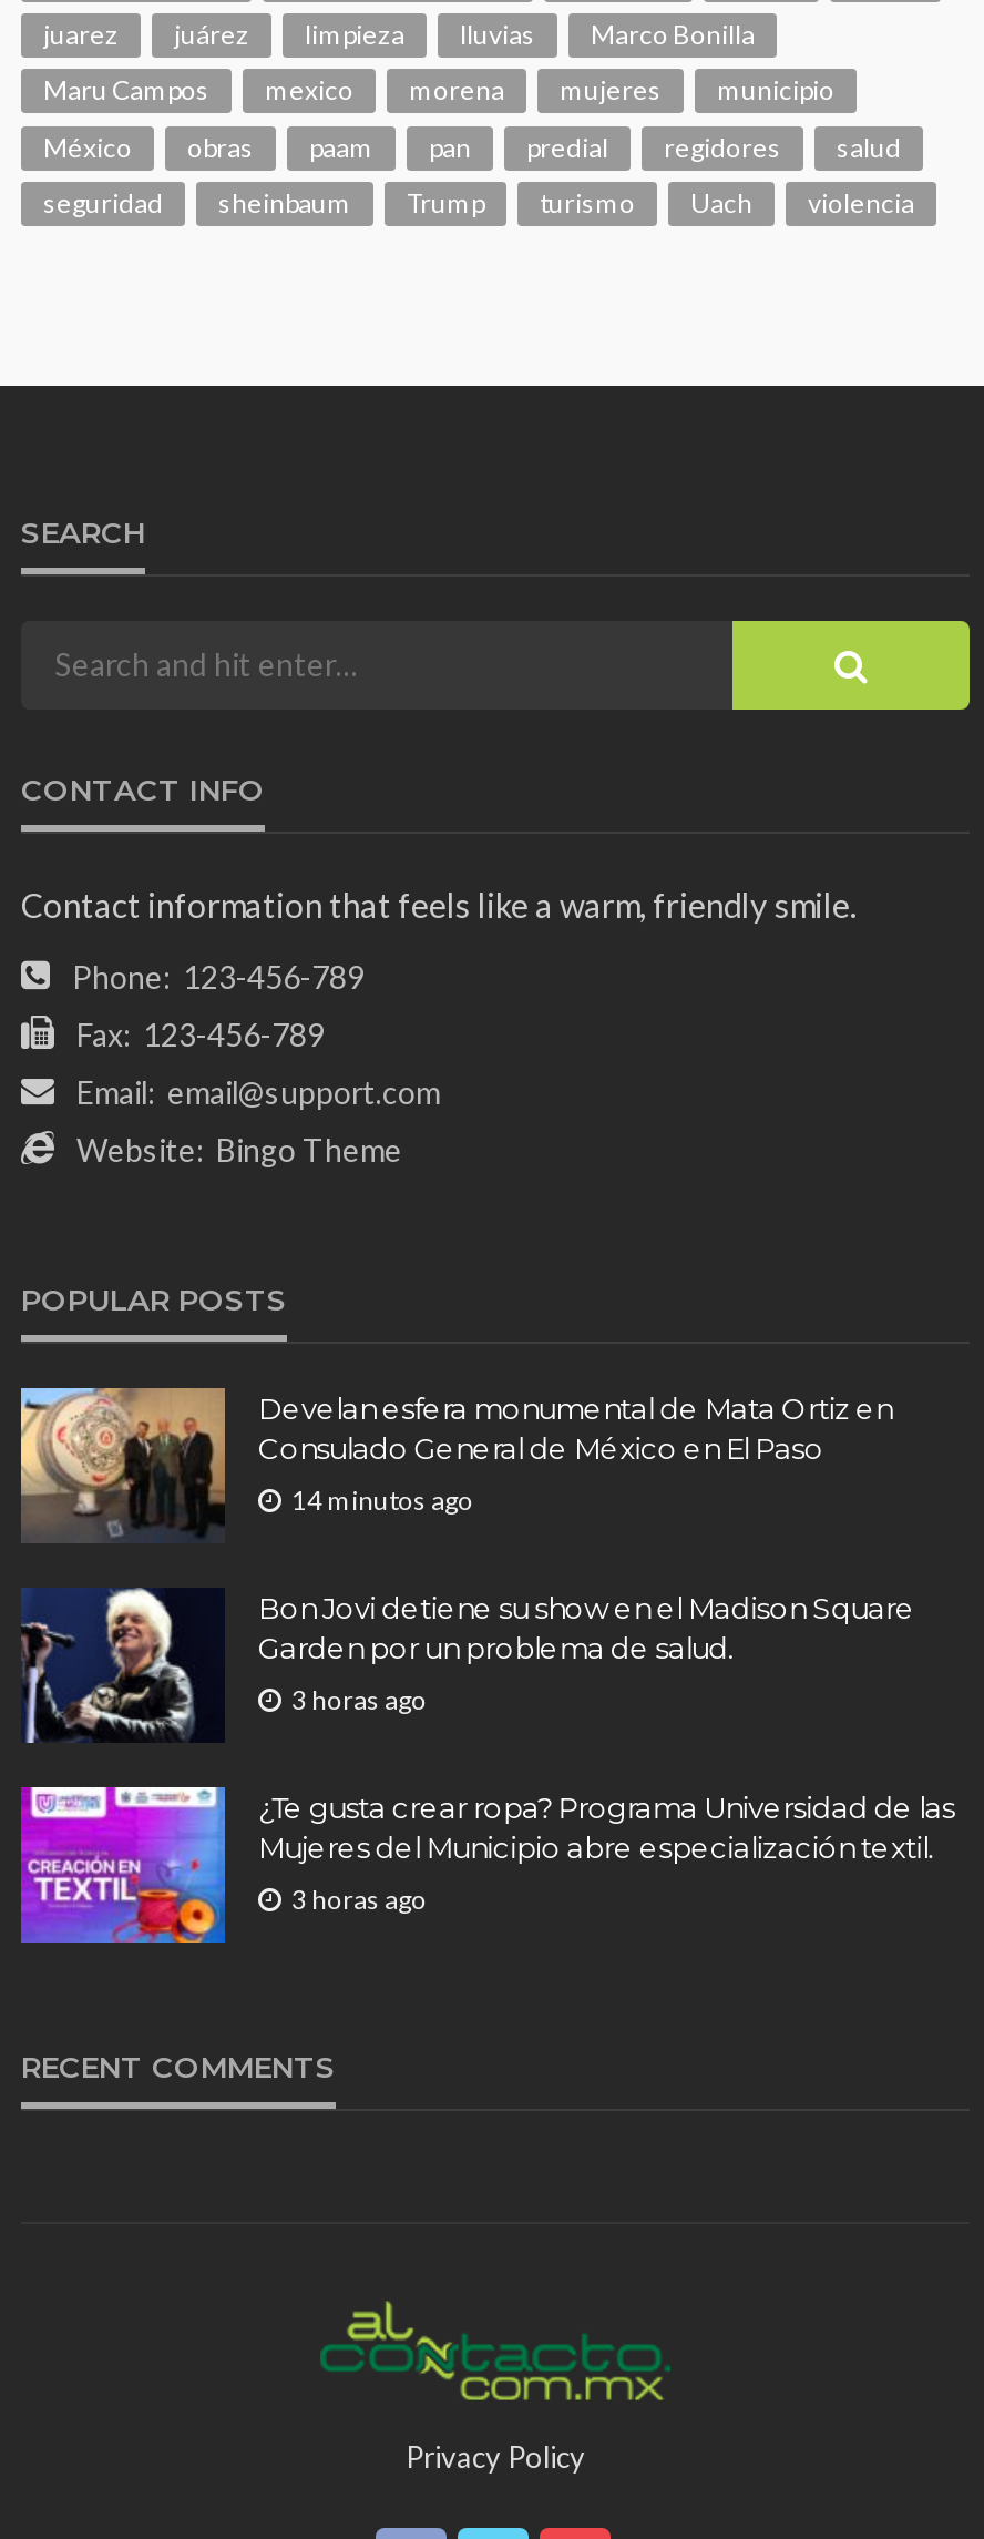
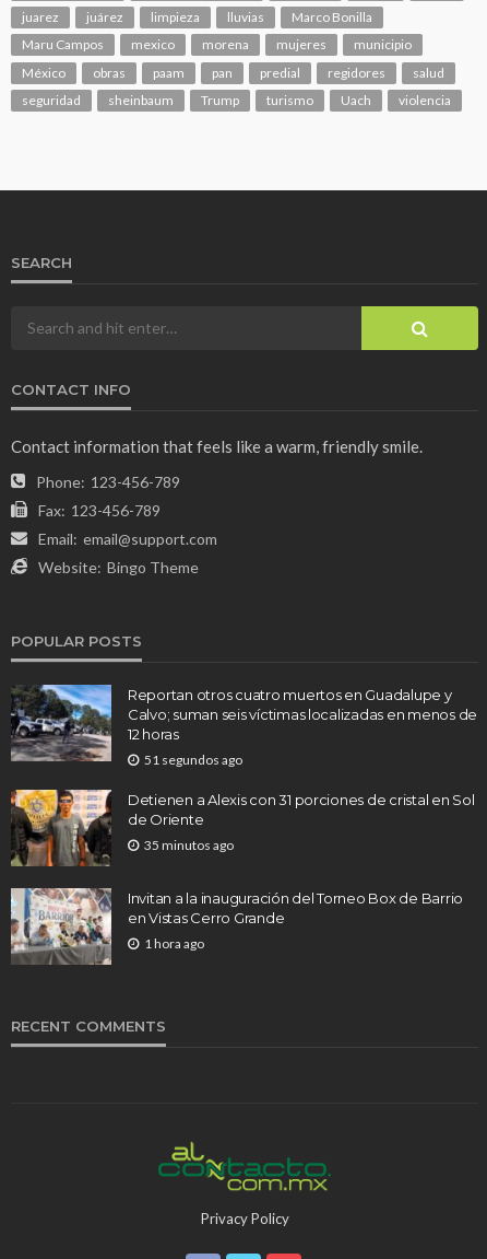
- [image]
- Develan esfera monumental de Mata Ortiz en
- Consulado General de México en El Paso
+ [image]
+ Reportan otros cuatro muertos en Guadalupe y
+ Calvo; suman seis víctimas localizadas en menos de
+ 12 horas

- 14 minutos ago
+ 51 segundos ago

- [image]
- Bon Jovi detiene su show en el Madison Square
- Garden por un problema de salud.
+ [image]
+ Detienen a Alexis con 31 porciones de cristal en Sol
+ de Oriente

- 3 horas ago
+ 35 minutos ago

- [image]
- ¿Te gusta crear ropa? Programa Universidad de las
- Mujeres del Municipio abre especialización textil.
+ [image]
+ Invitan a la inauguración del Torneo Box de Barrio
+ en Vistas Cerro Grande

- 3 horas ago
+ 1 hora ago
